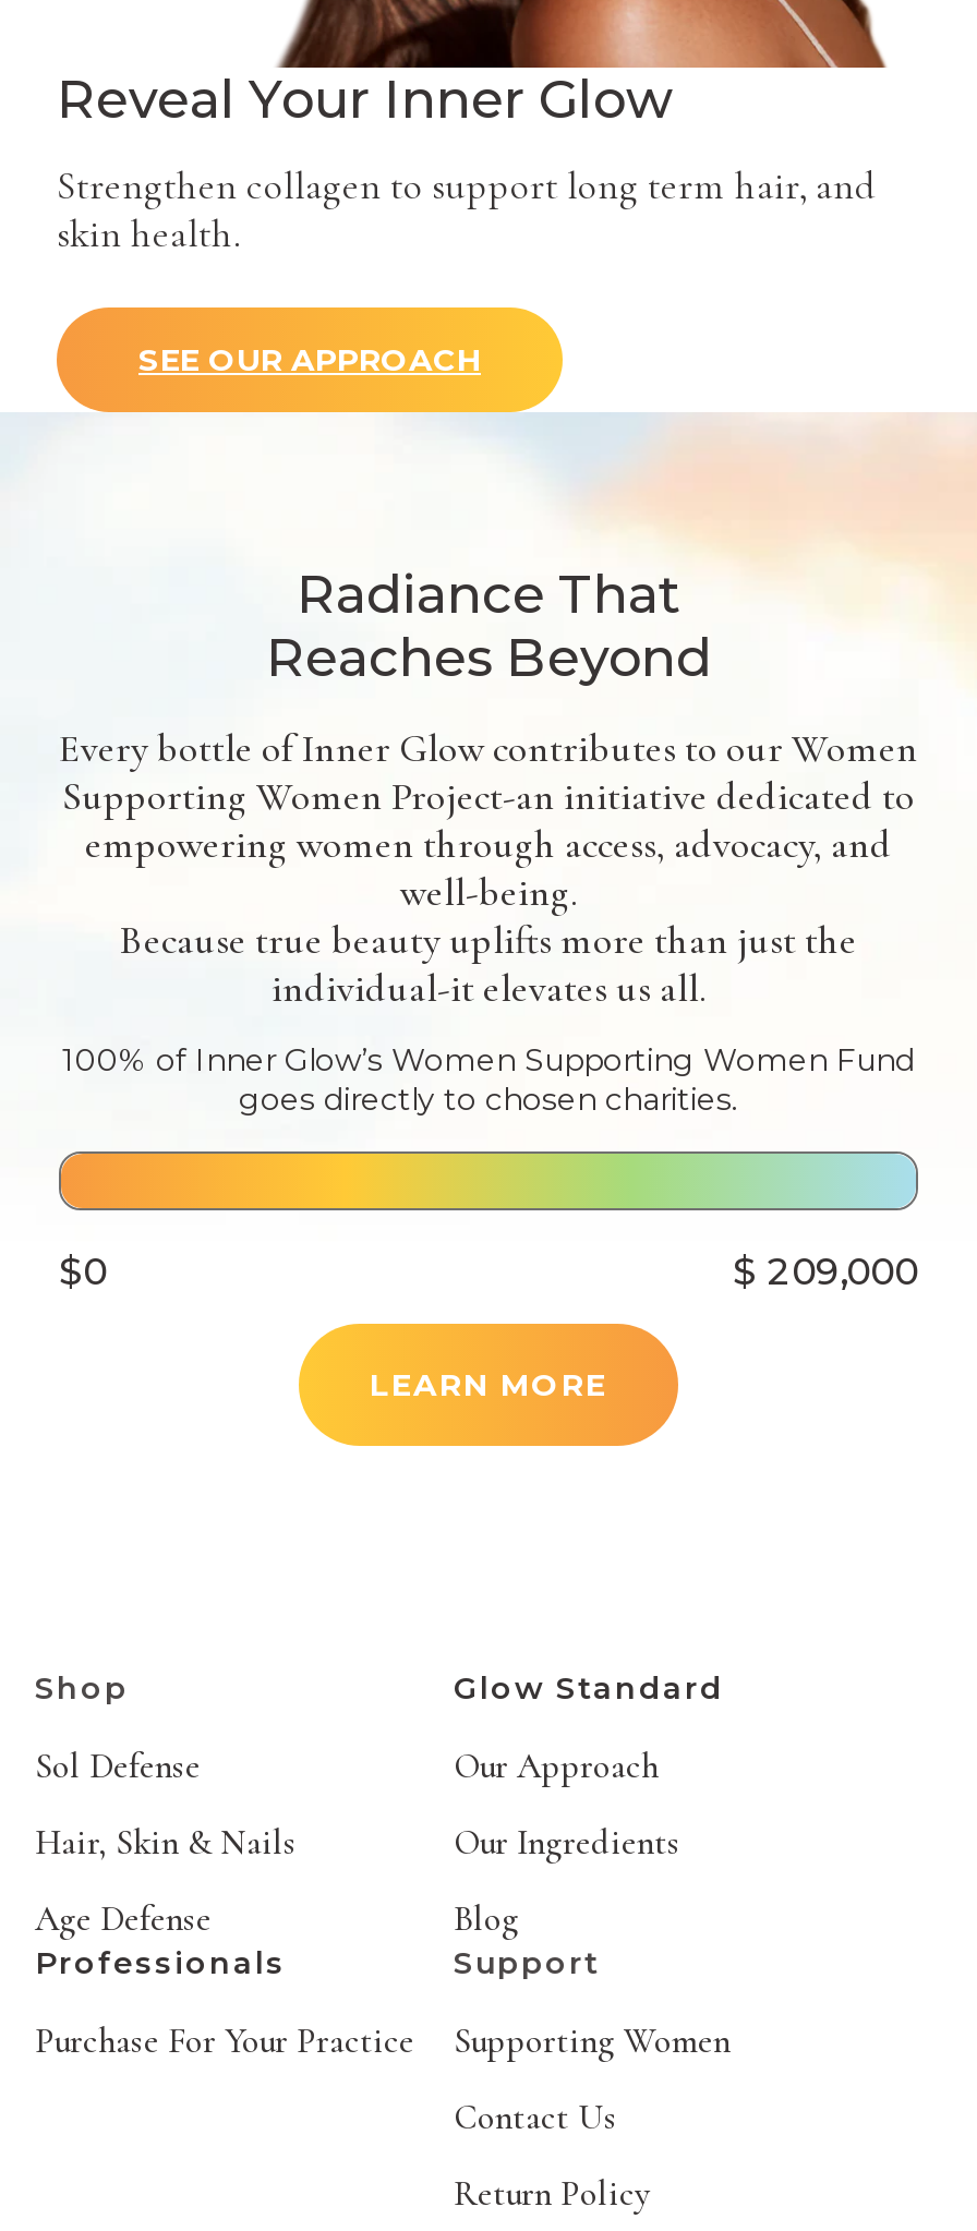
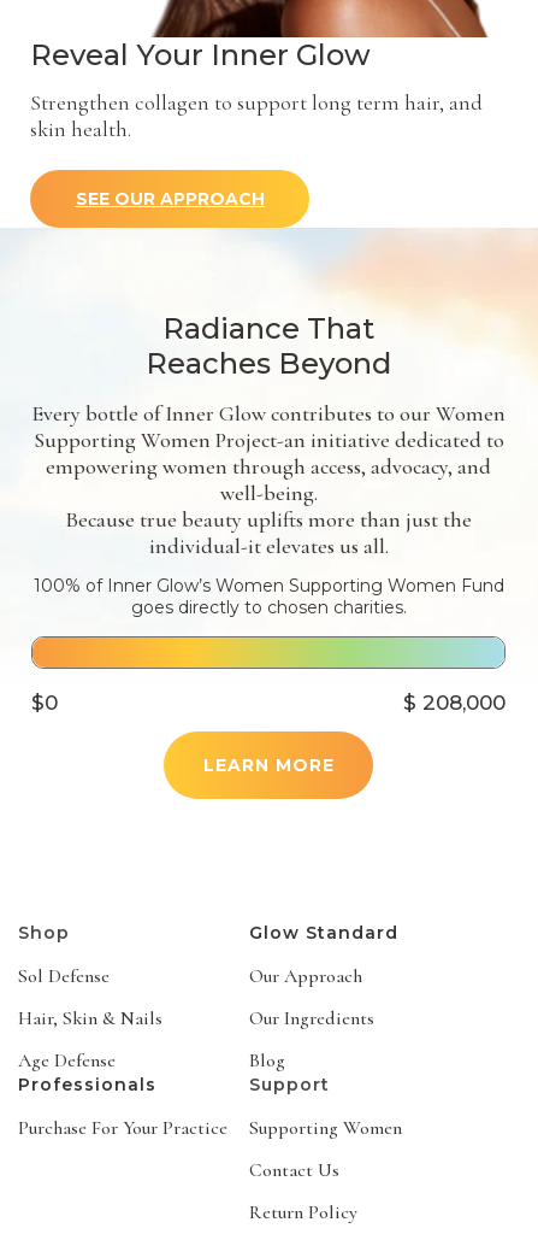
- $209,000
+ $208,000
